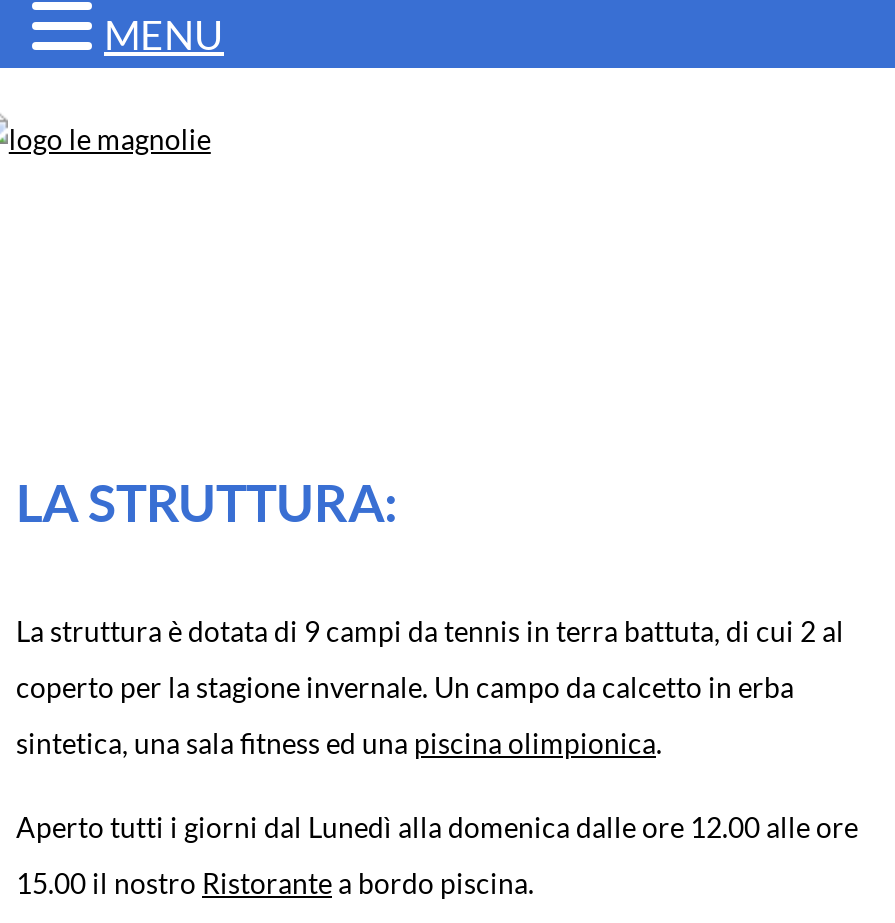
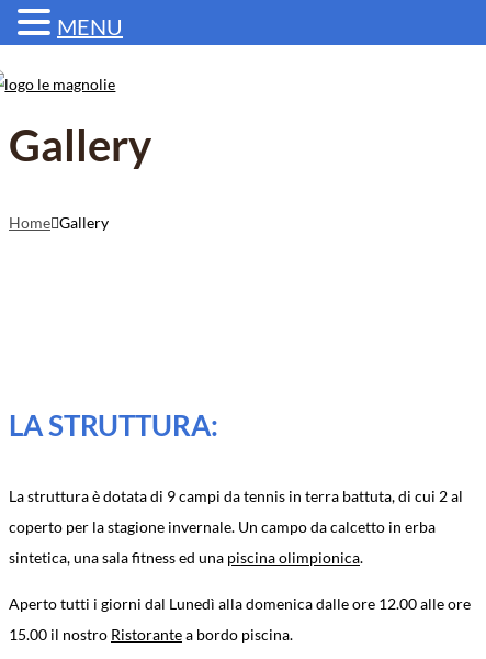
+ Gallery
+ Home Gallery
